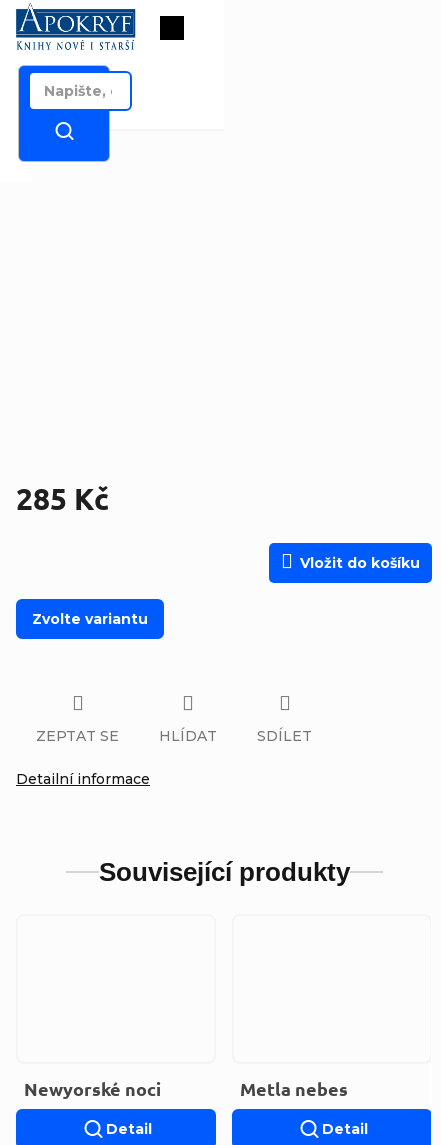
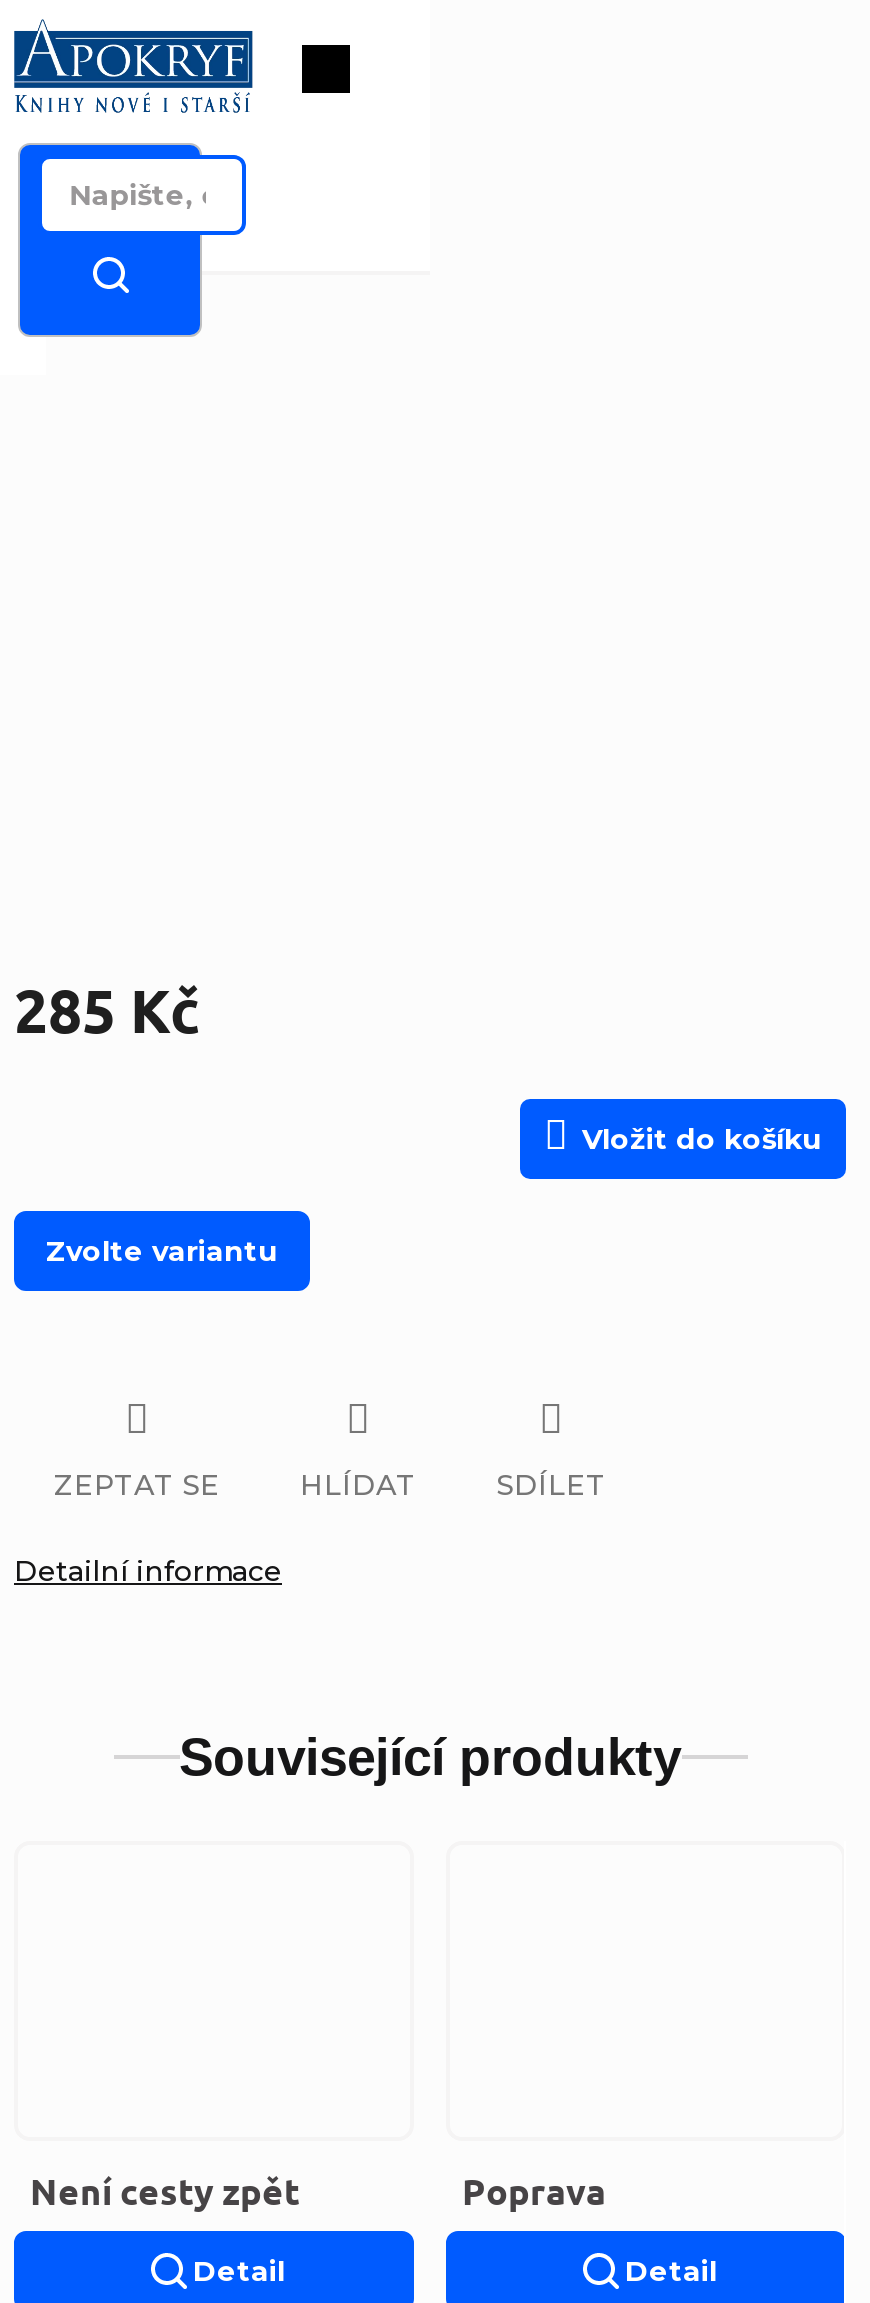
- Newyorské noci
+ Není cesty zpět

- Metla nebes
+ Poprava
